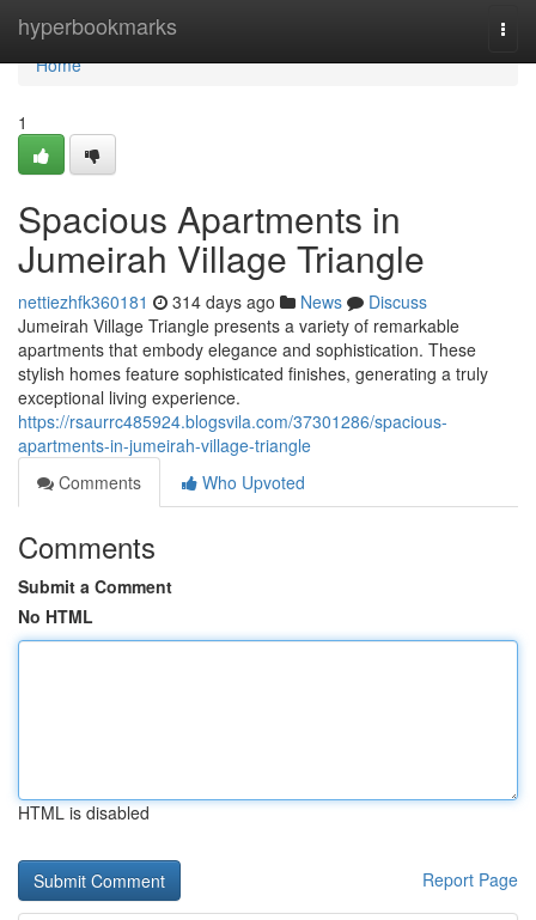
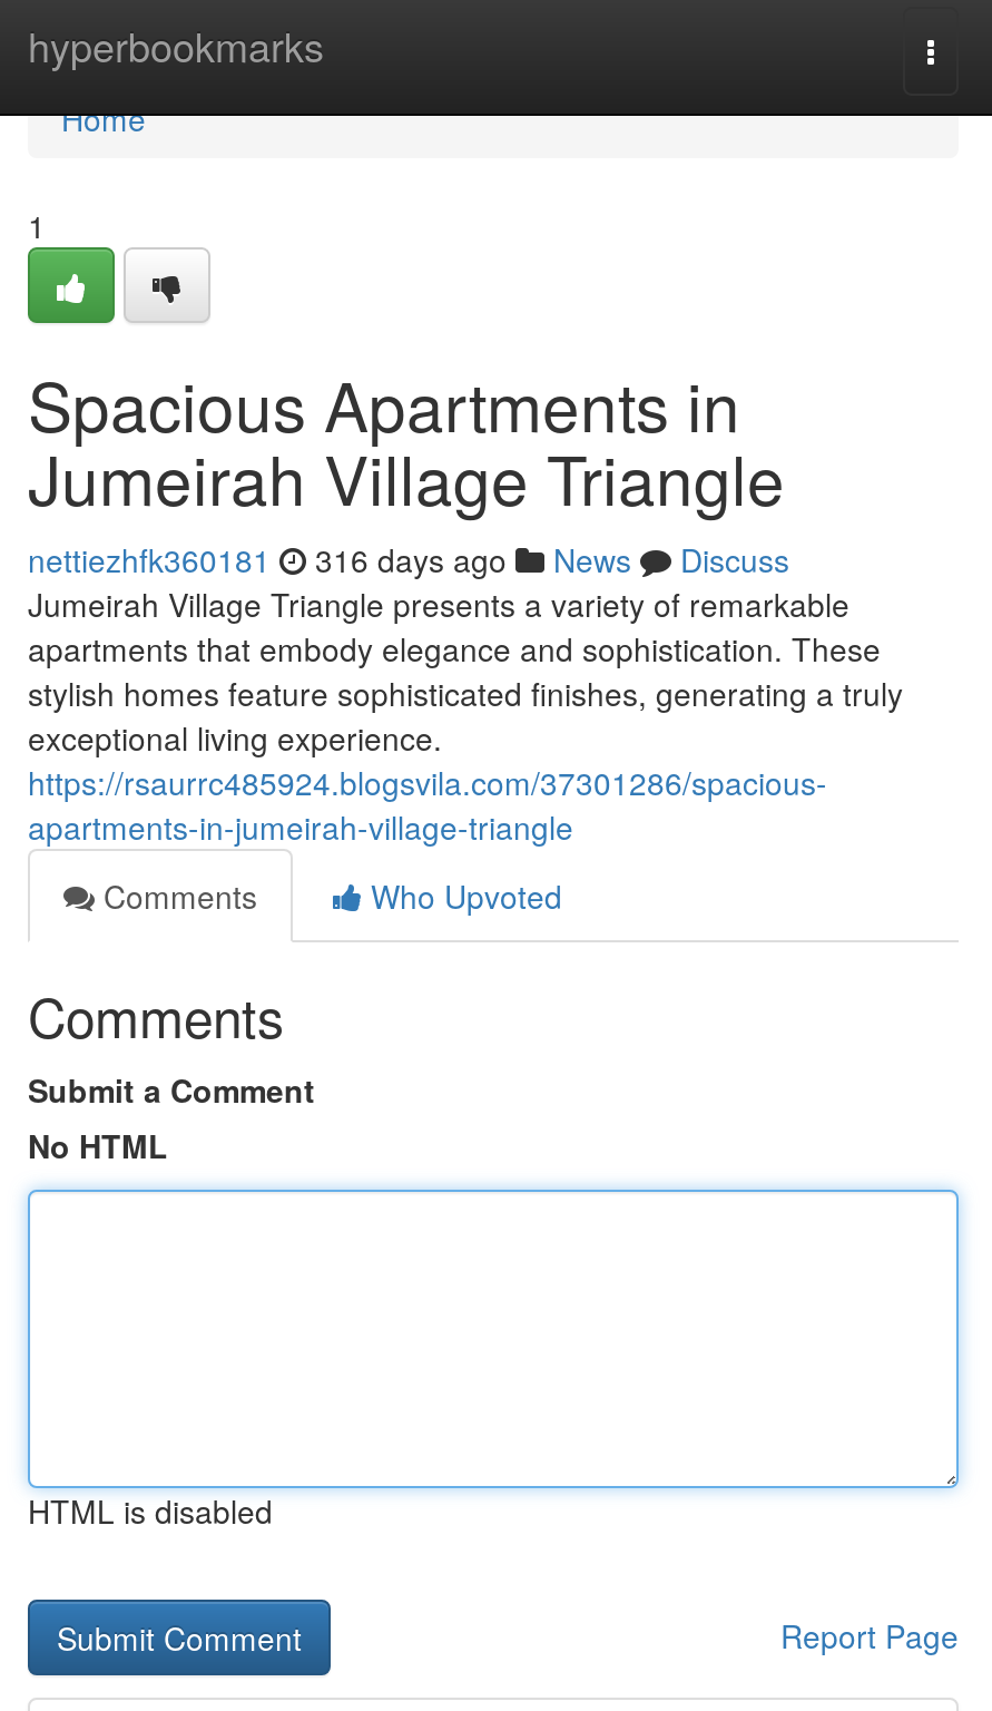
- nettiezhfk360181 314 days ago News Discuss
+ nettiezhfk360181 316 days ago News Discuss
